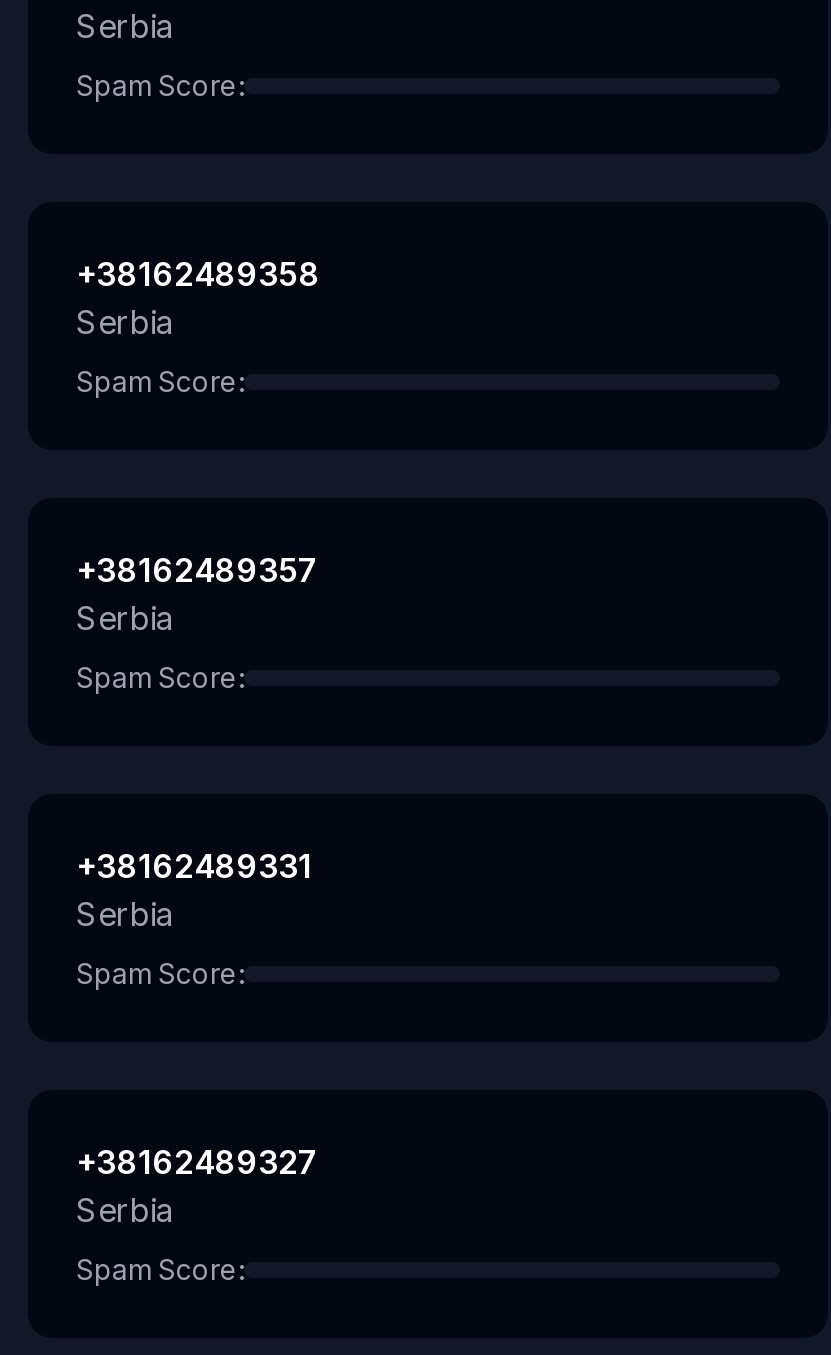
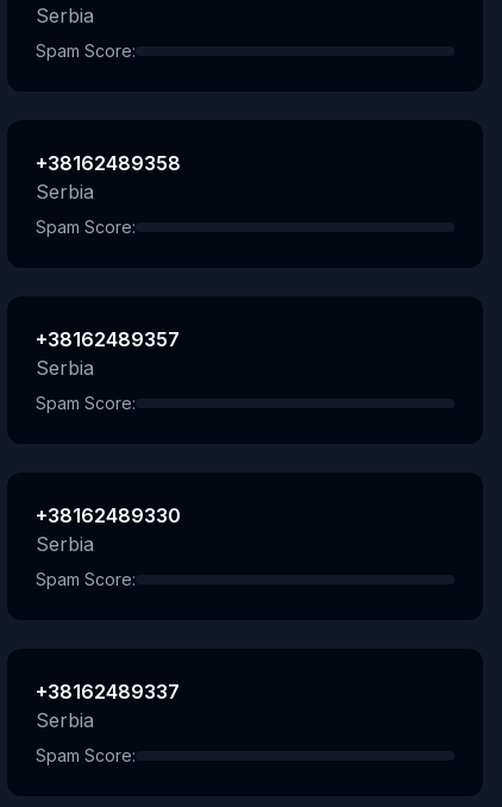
- +38162489331
+ +38162489330

- +38162489327
+ +38162489337
